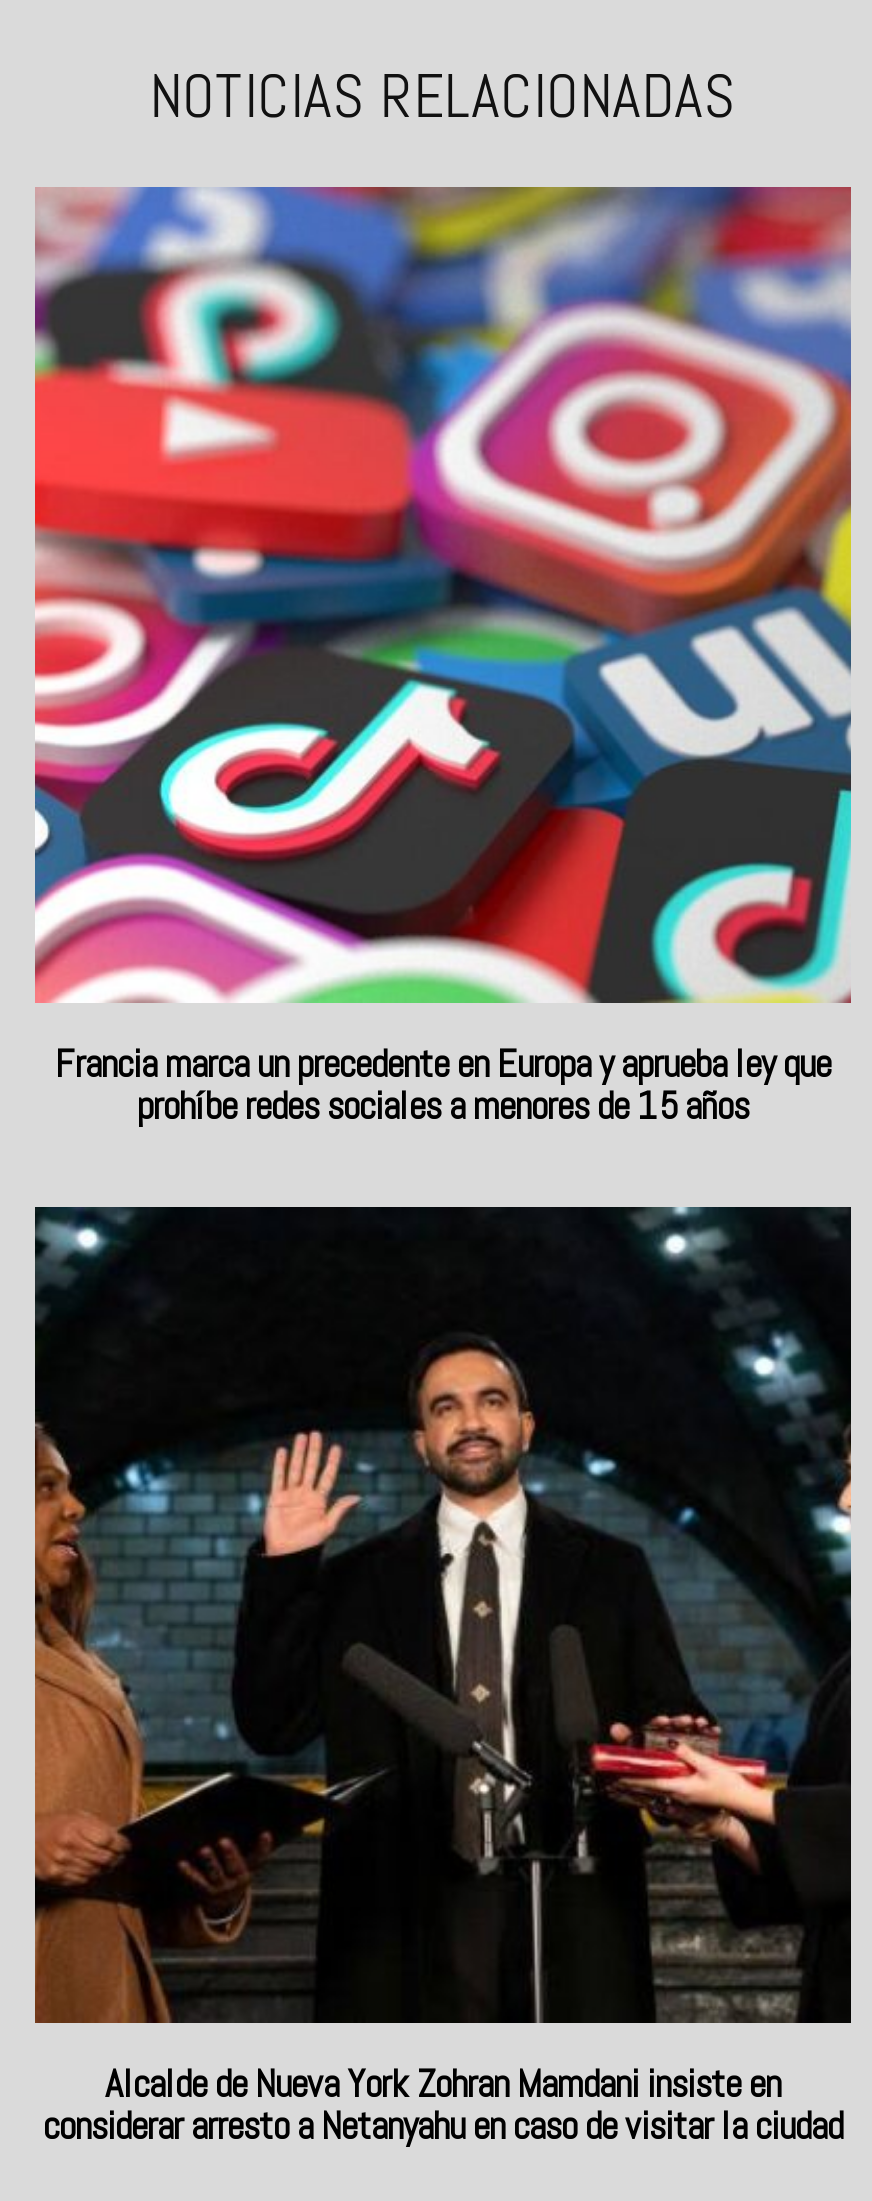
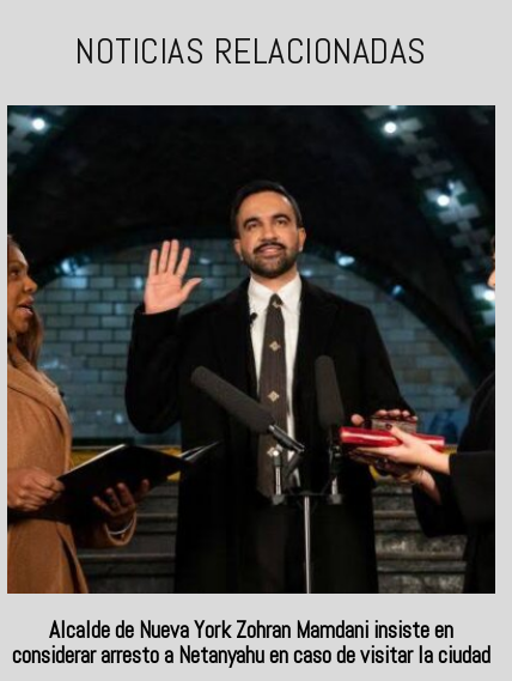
- [image]
- Francia marca un precedente en Europa y aprueba ley que
- prohíbe redes sociales a menores de 15 años
